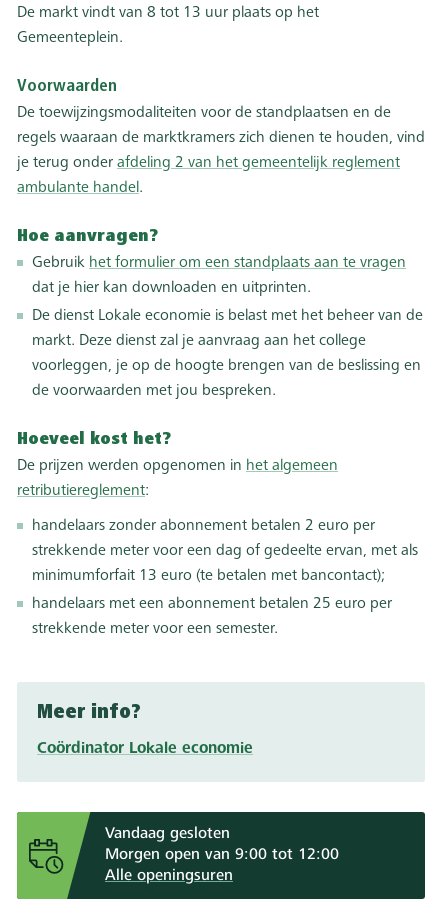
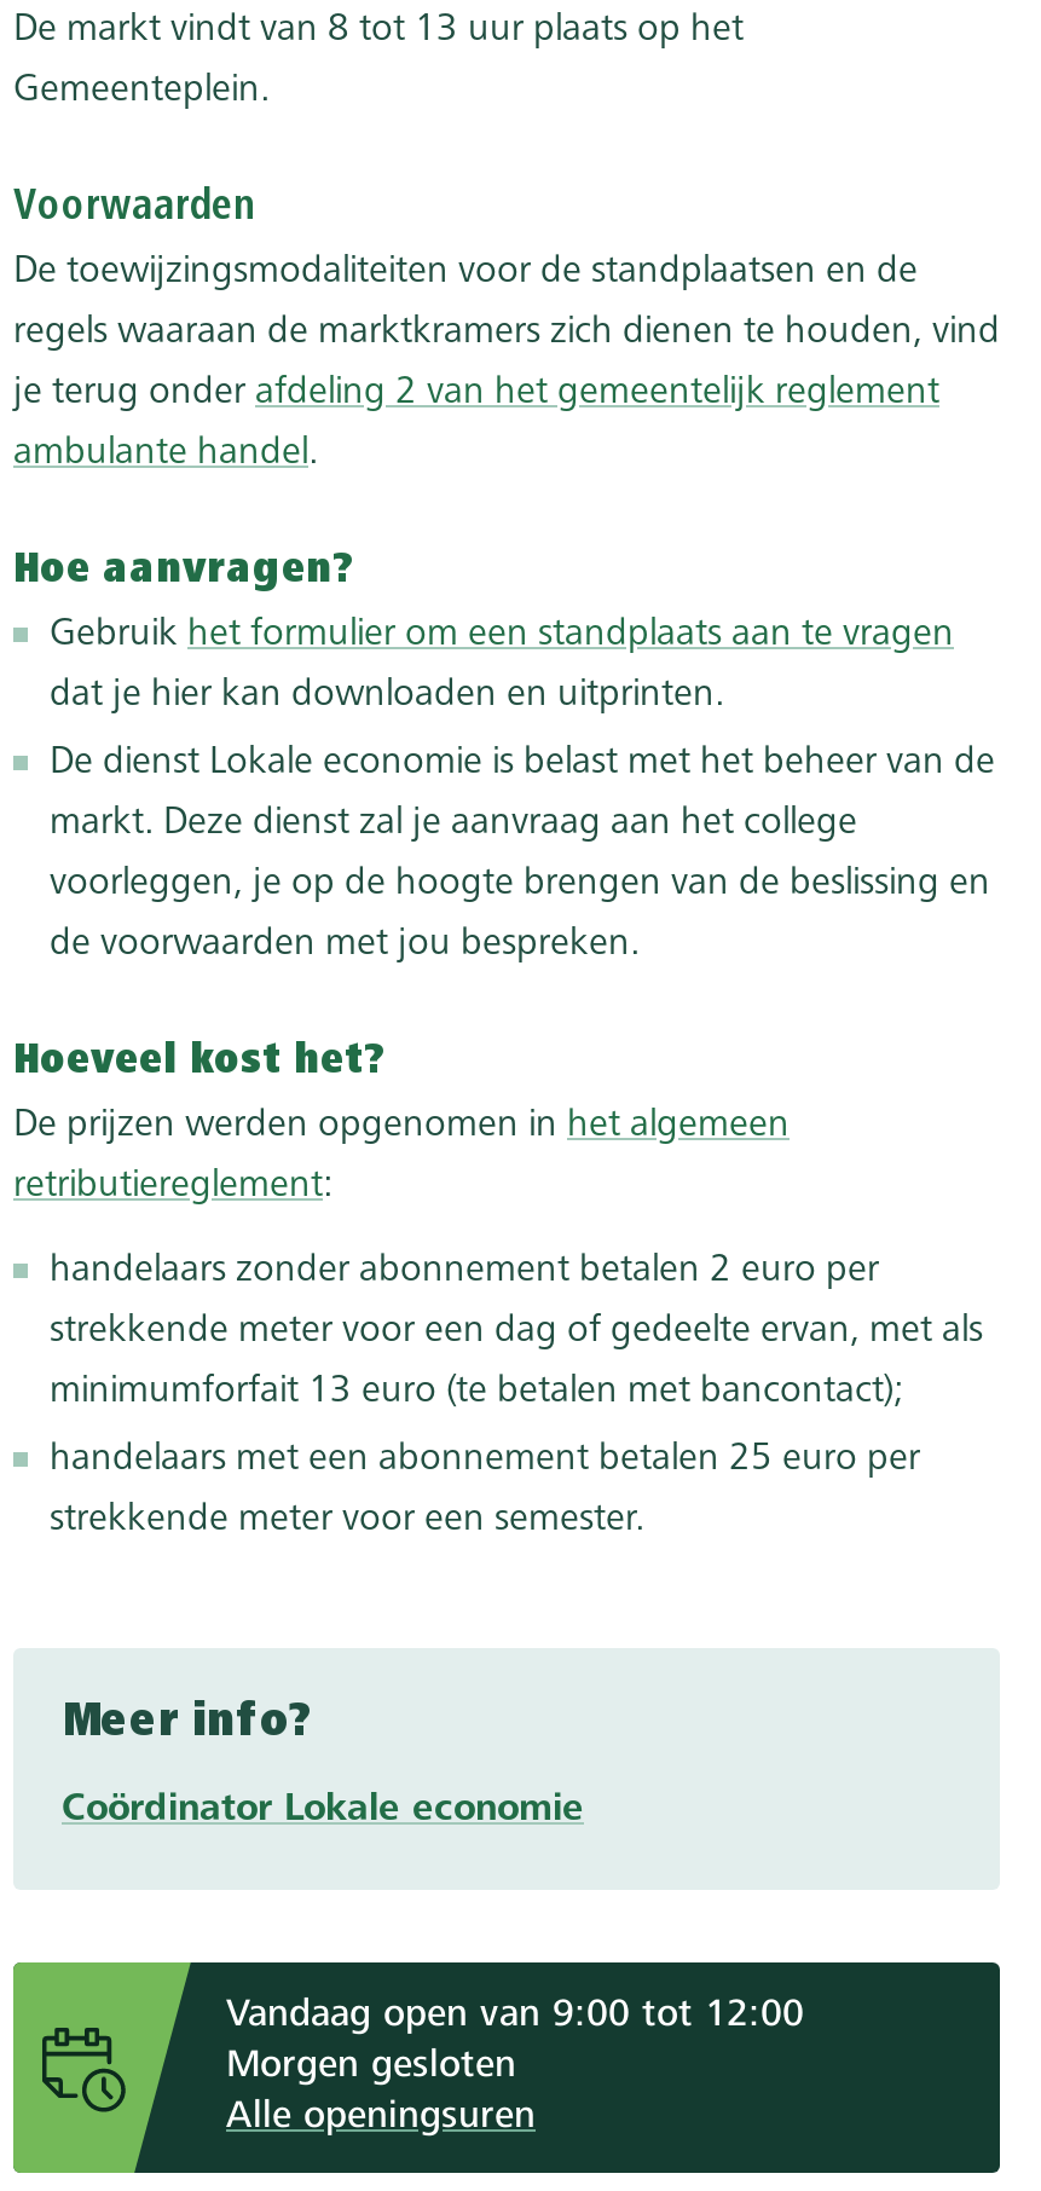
- Vandaag gesloten
- Morgen open van 9:00 tot 12:00
+ Vandaag open van 9:00 tot 12:00
+ Morgen gesloten
